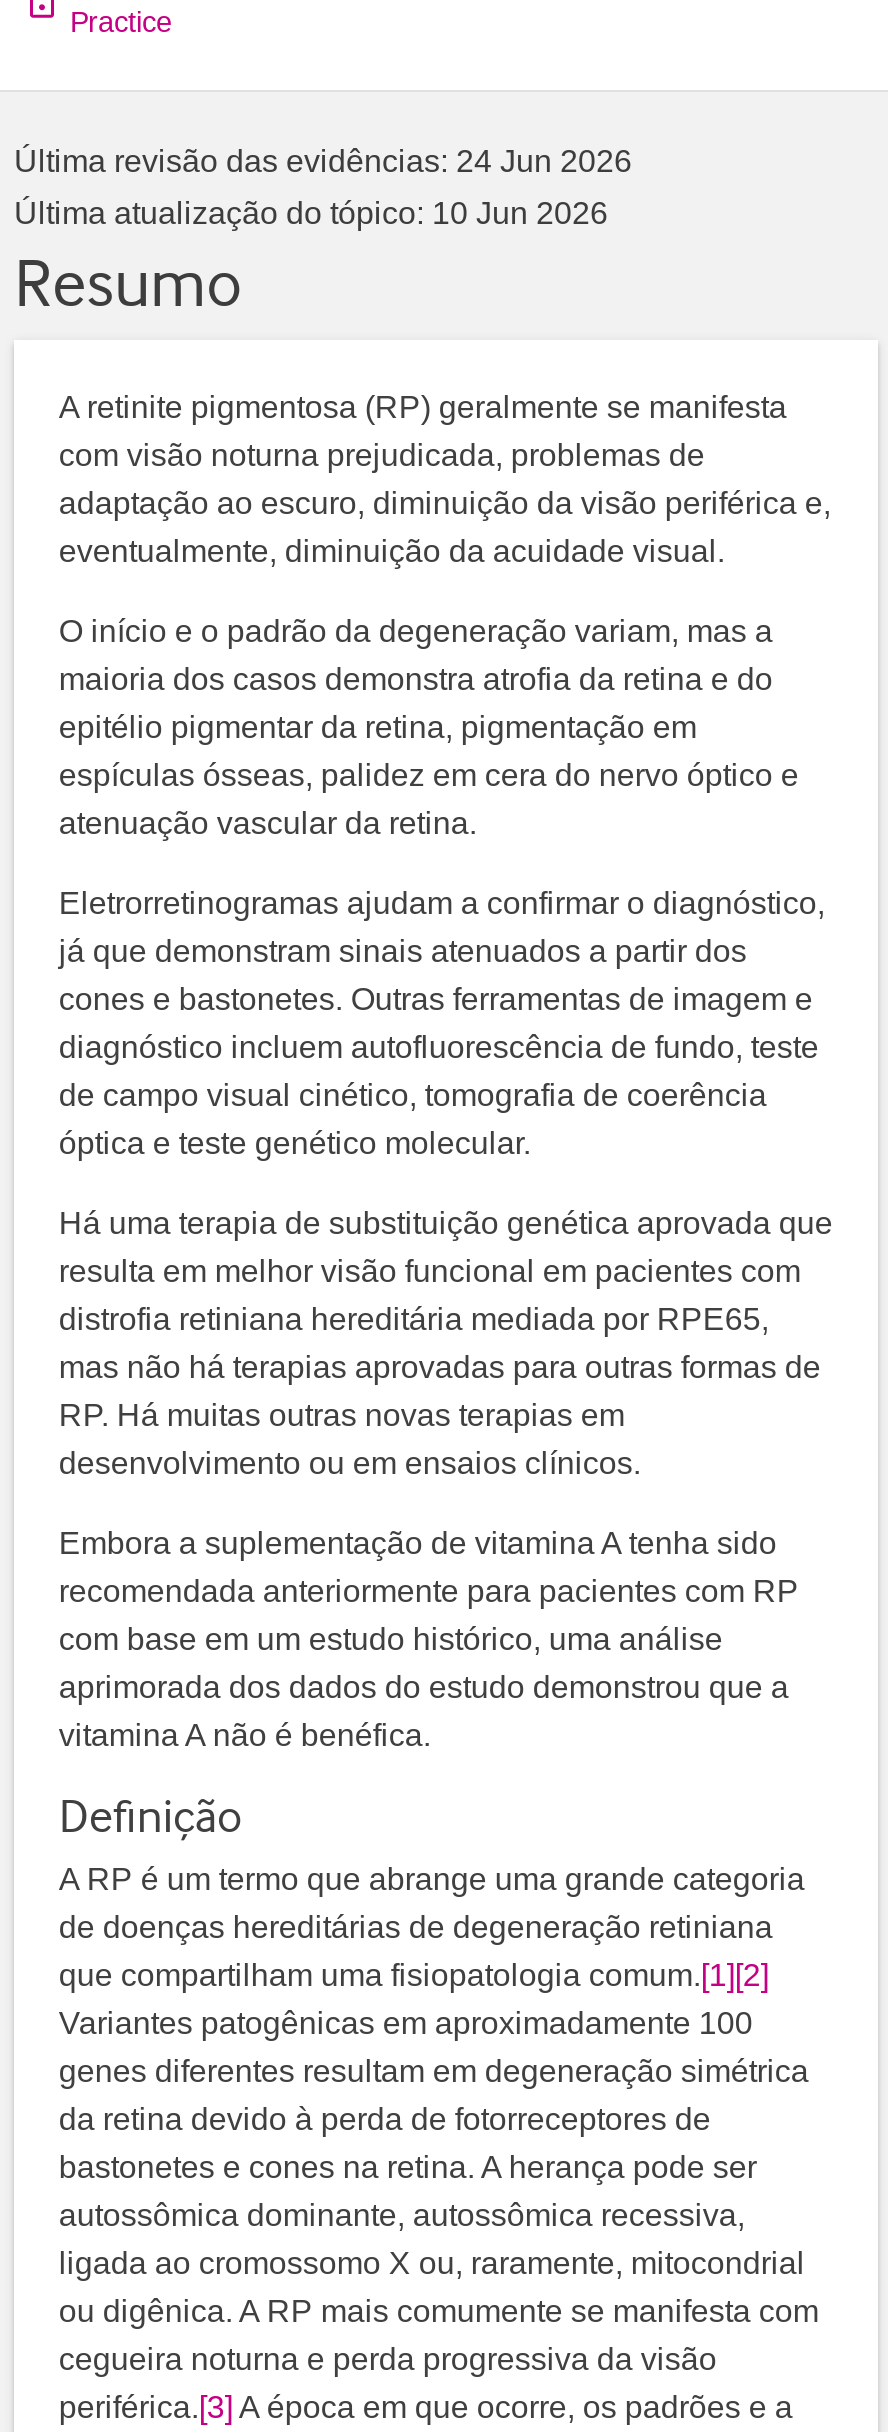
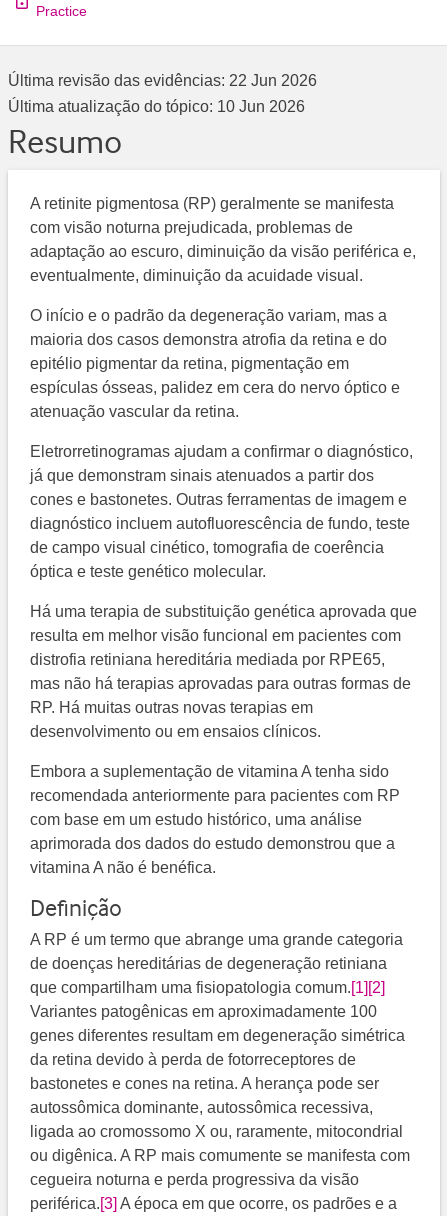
- Última revisão das evidências: 24 Jun 2026
+ Última revisão das evidências: 22 Jun 2026
